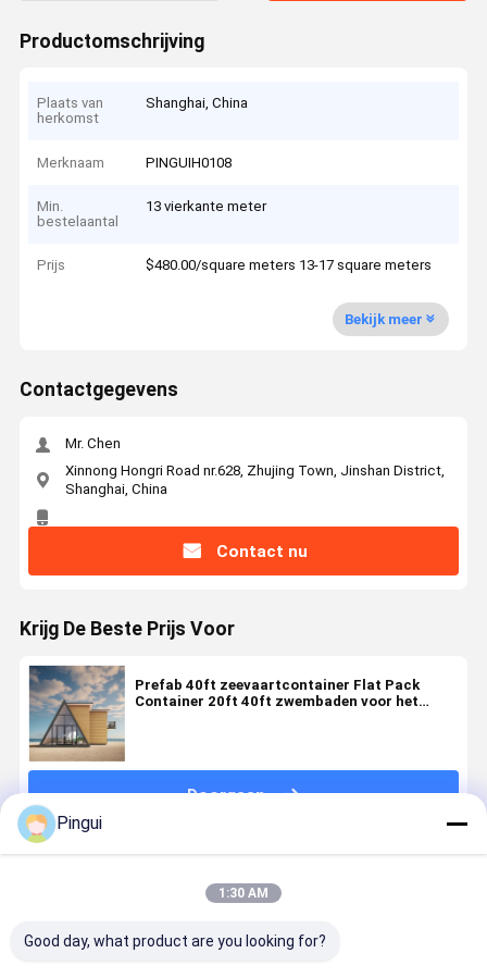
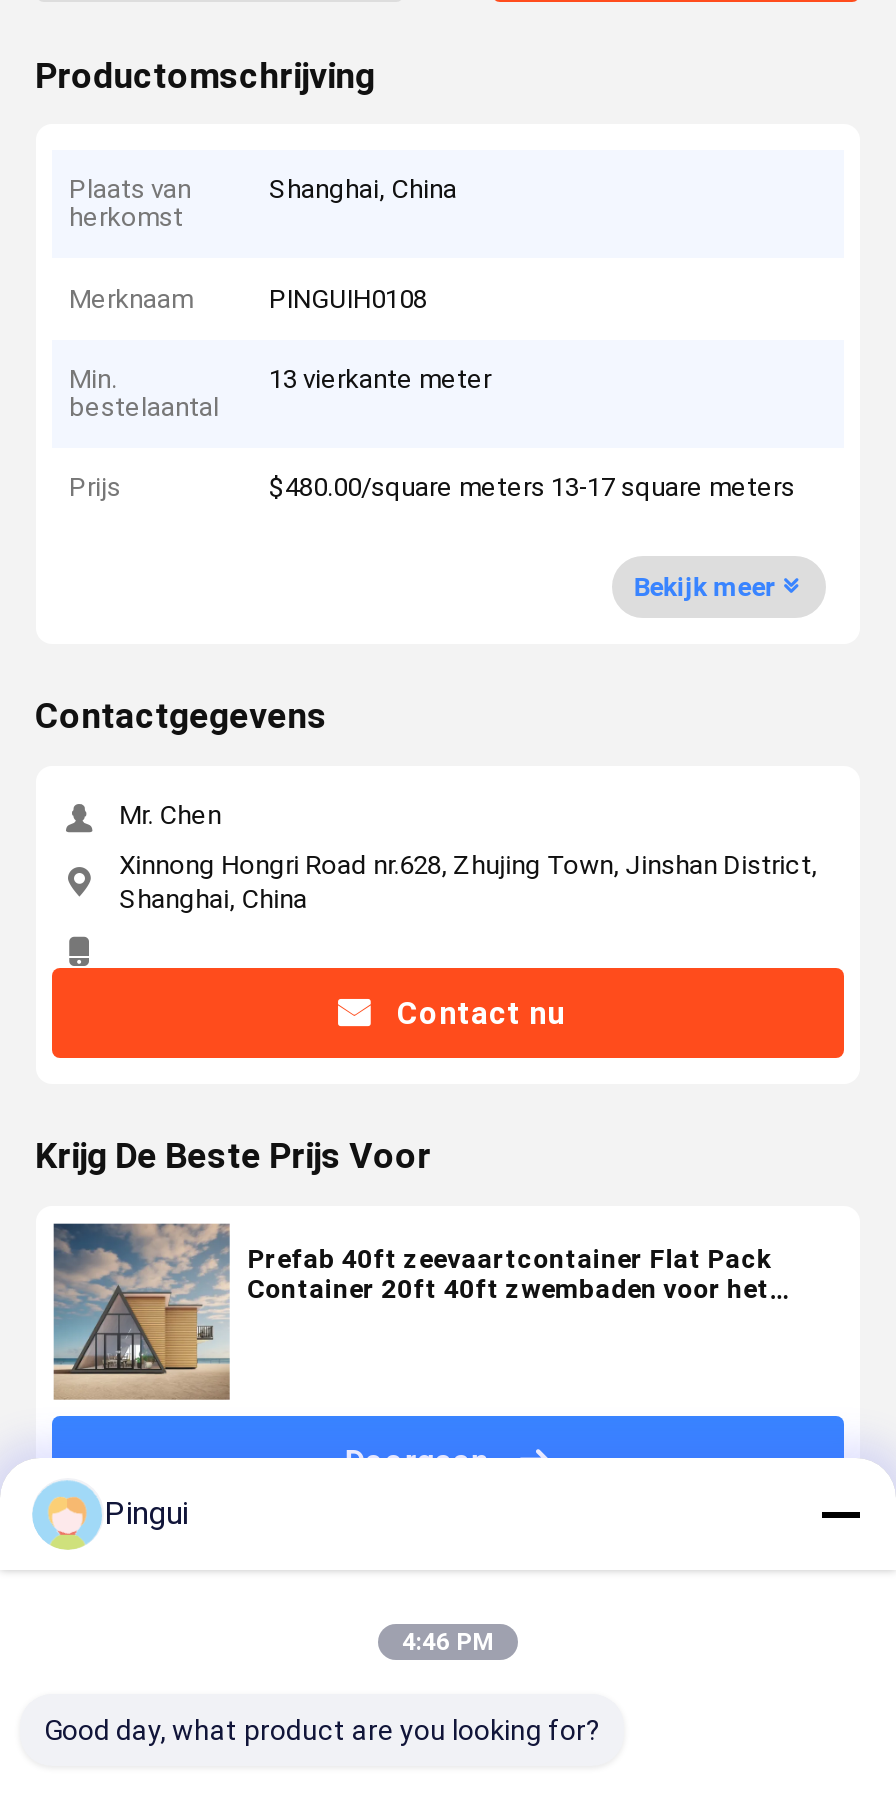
- 1:30 AM
+ 4:46 PM
